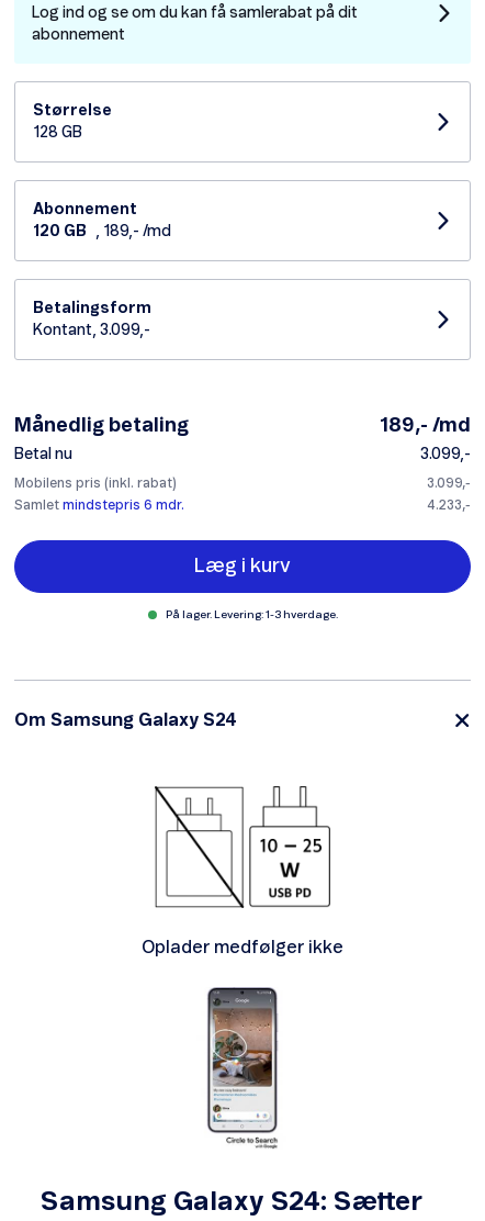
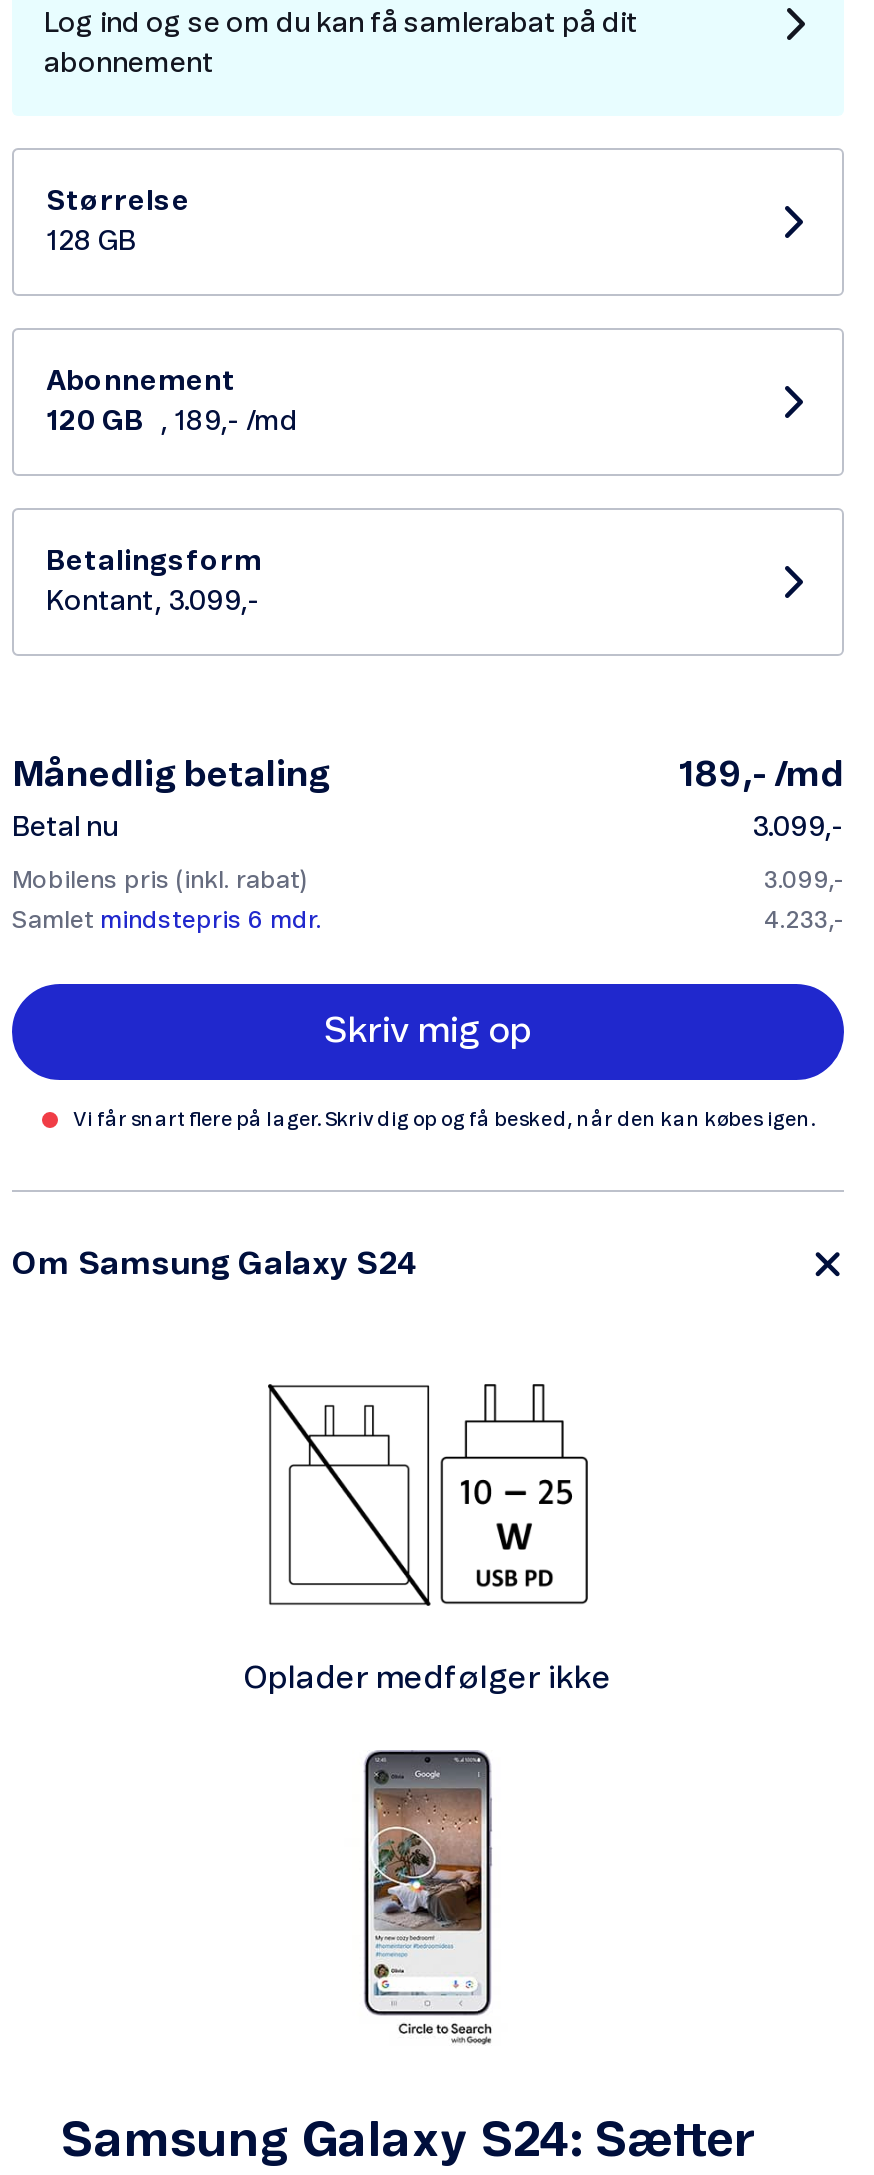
- Læg i kurv
+ Skriv mig op

- På lager. Levering: 1-3 hverdage.
+ Vi får snart flere på lager. Skriv dig op og få besked, når den kan købes igen.
